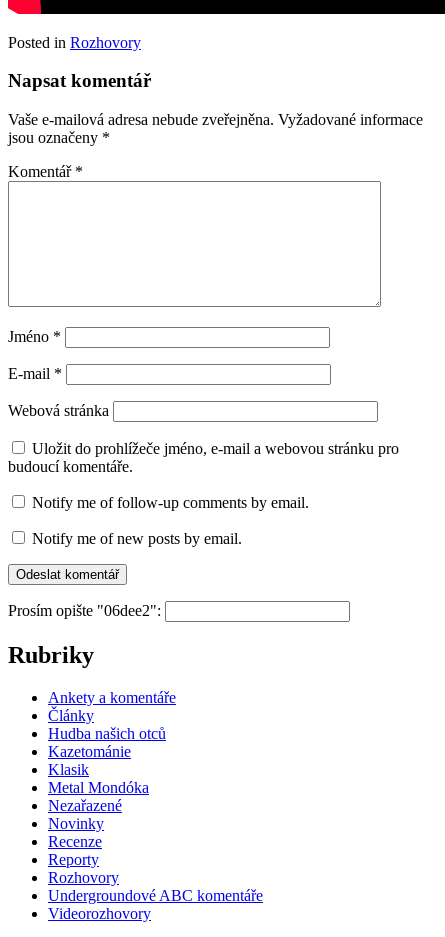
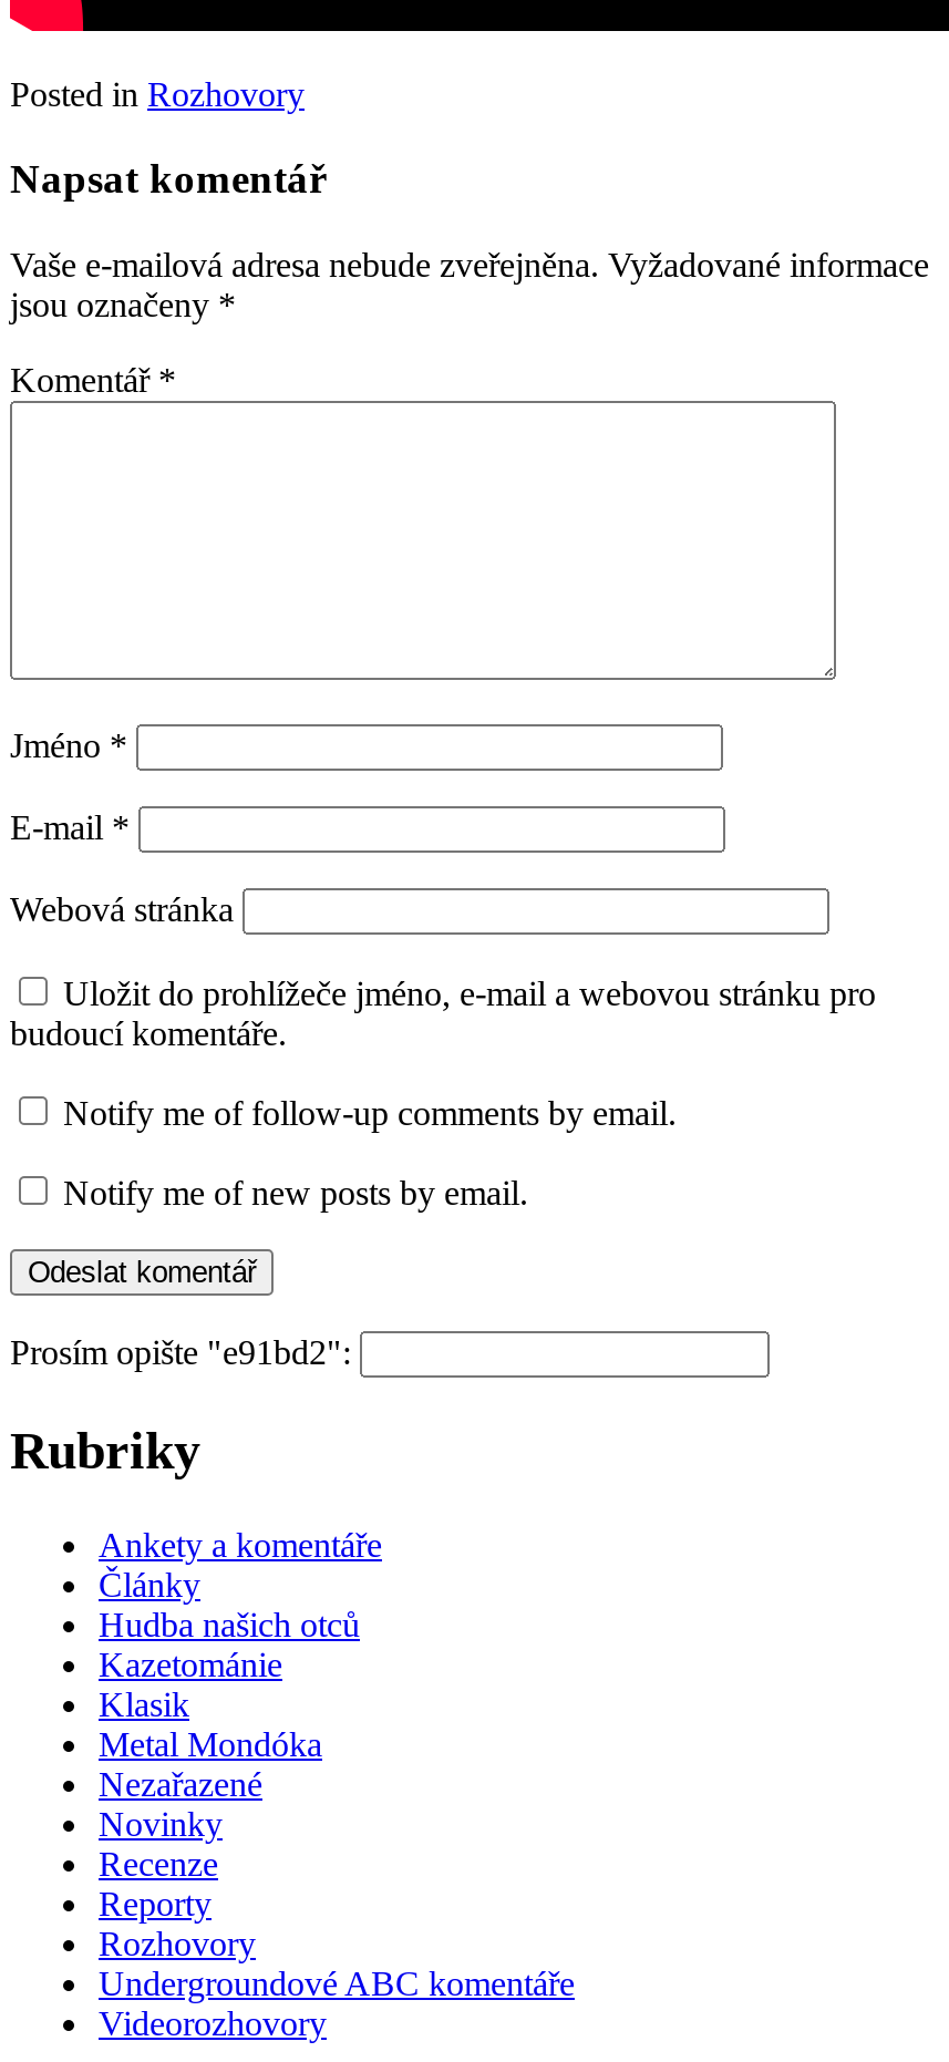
- Prosím opište "06dee2":
+ Prosím opište "e91bd2":
